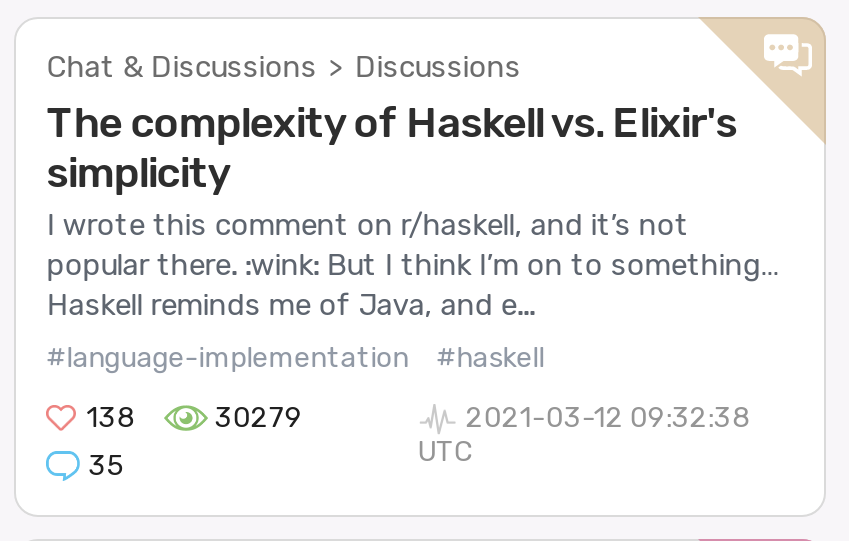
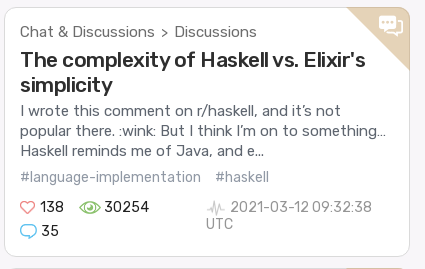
- 30279
+ 30254
